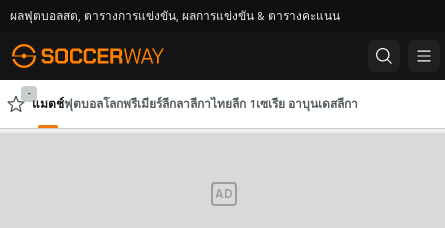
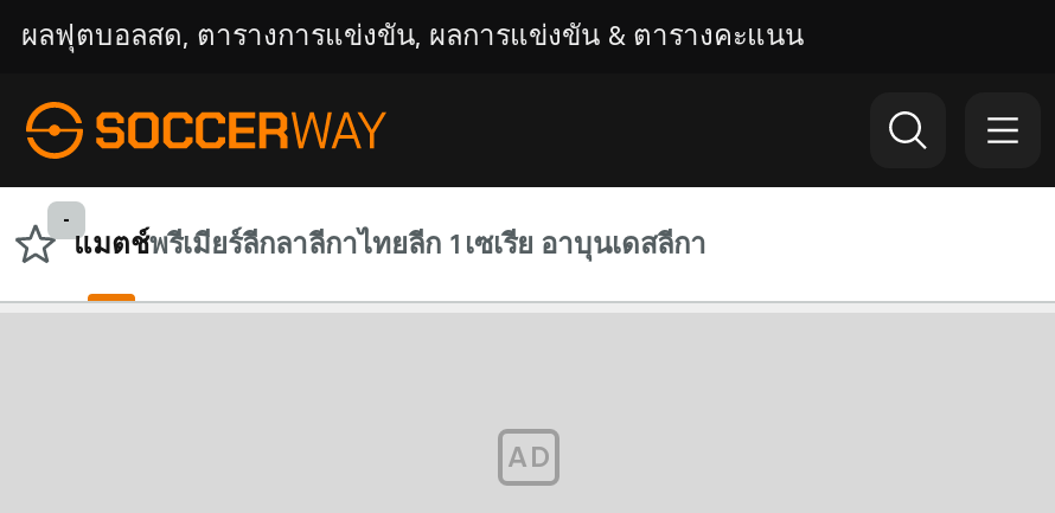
- แมตช์ฟุตบอลโลกพรีเมียร์ลีกลาลีกาไทยลีก 1เซเรีย อาบุนเดสลีกา
+ แมตช์พรีเมียร์ลีกลาลีกาไทยลีก 1เซเรีย อาบุนเดสลีกา
